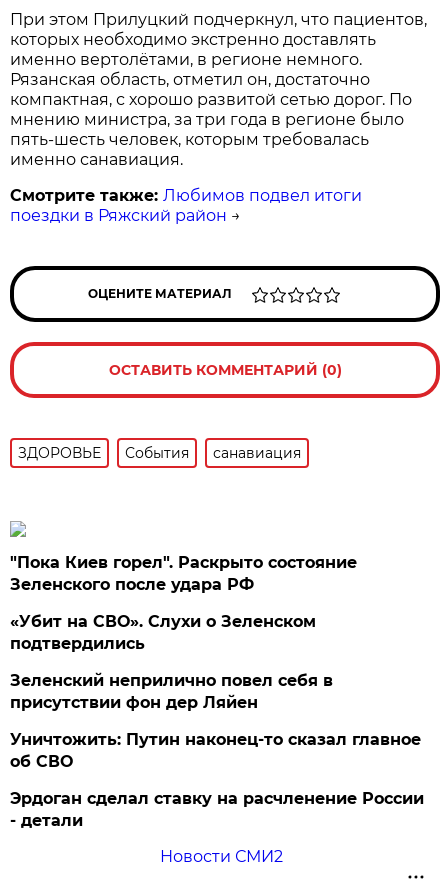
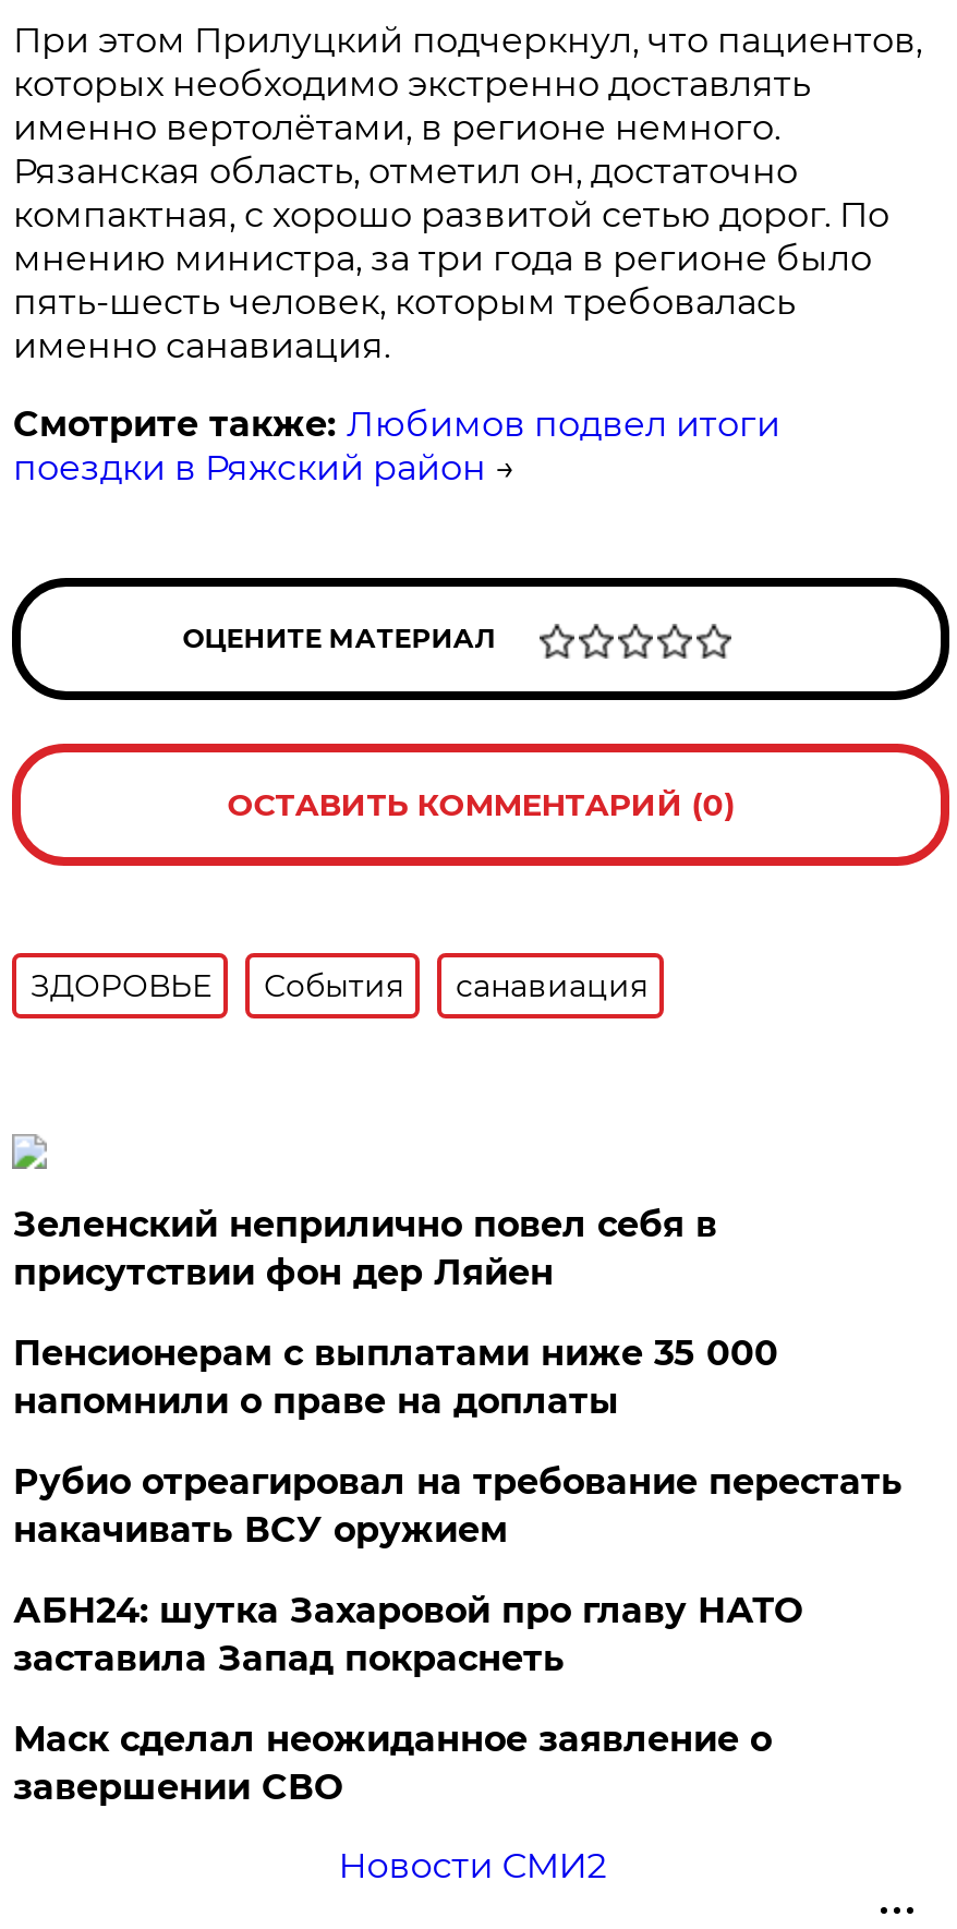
- "Пока Киев горел". Раскрыто состояние
- Зеленского после удара РФ
- «Убит на СВО». Слухи о Зеленском
- подтвердились

moved up: Зеленский неприлично повел cебя в | присутствии фон дер Ляйен

- Уничтожить: Путин наконец-то сказал главное
- об СВО
- Эрдоган сделал ставку на расчленение России
- - детали
+ Пенсионерам с выплатами ниже 35 000
+ напомнили о праве на доплаты
+ Рубио отреагировал на требование перестать
+ накачивать ВСУ оружием
+ АБН24: шутка Захаровой про главу НАТО
+ заставила Запад покраснеть
+ Маск сделал неожиданное заявление о
+ завершении СВО
